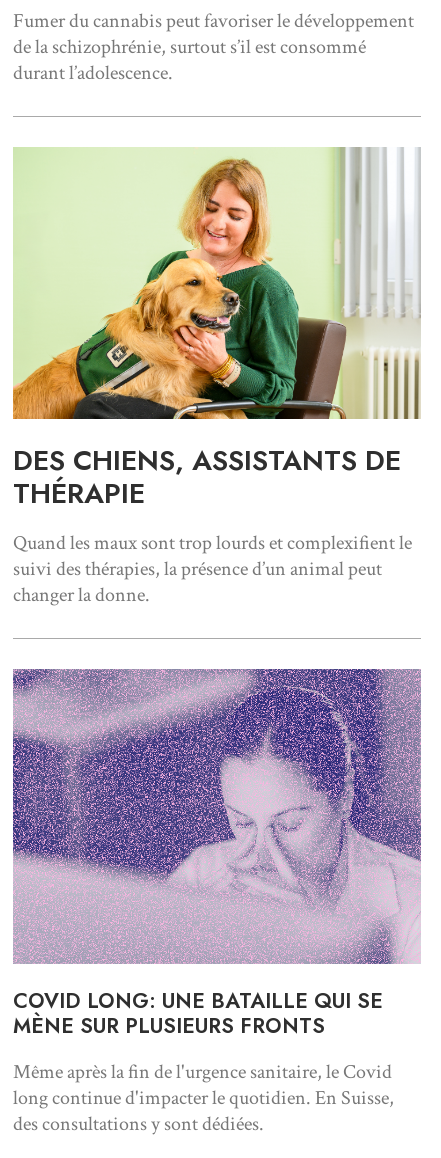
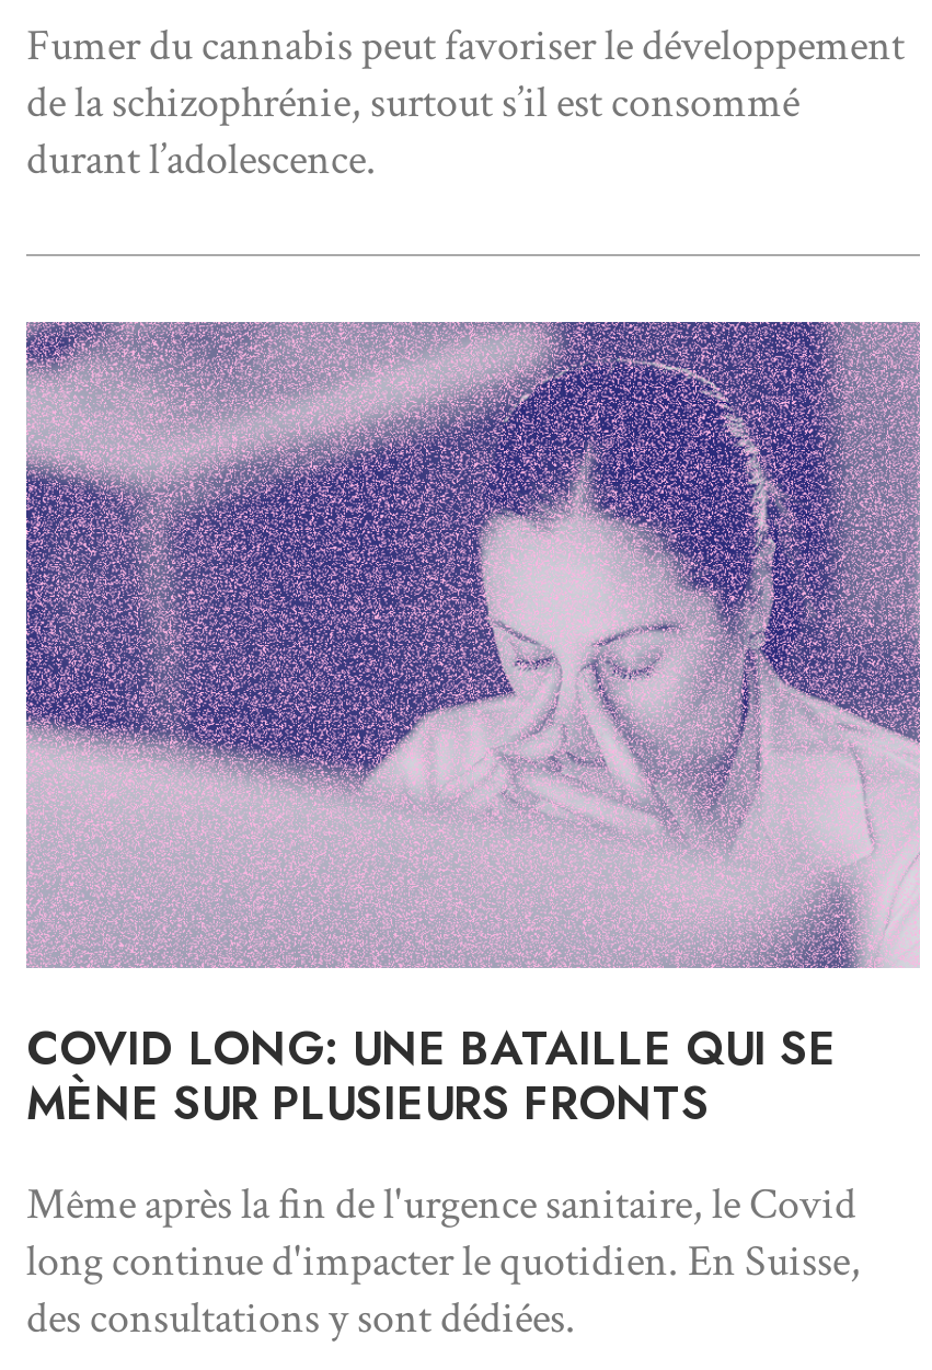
- [image]
- DES CHIENS, ASSISTANTS DE
- THÉRAPIE
- Quand les maux sont trop lourds et complexifient le
- suivi des thérapies, la présence d’un animal peut
- changer la donne.
